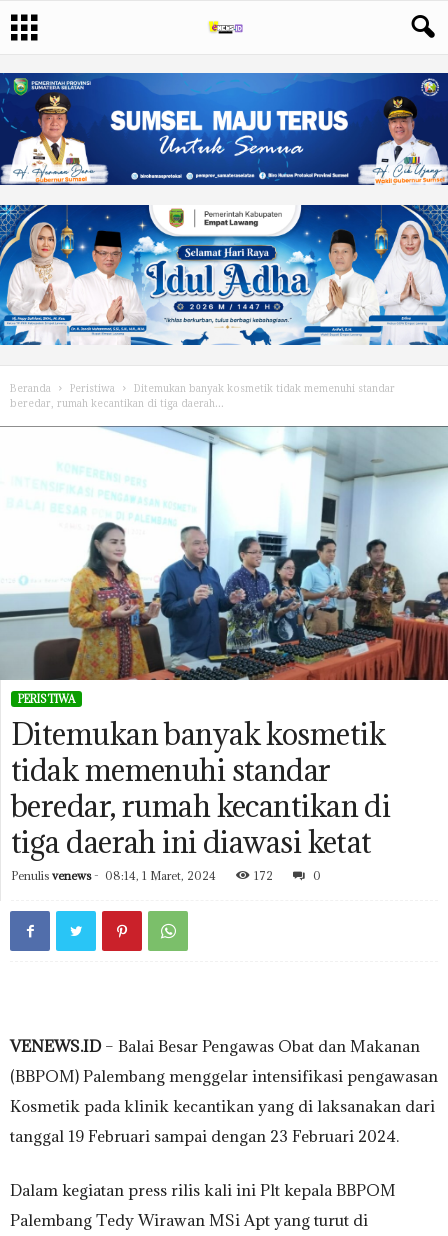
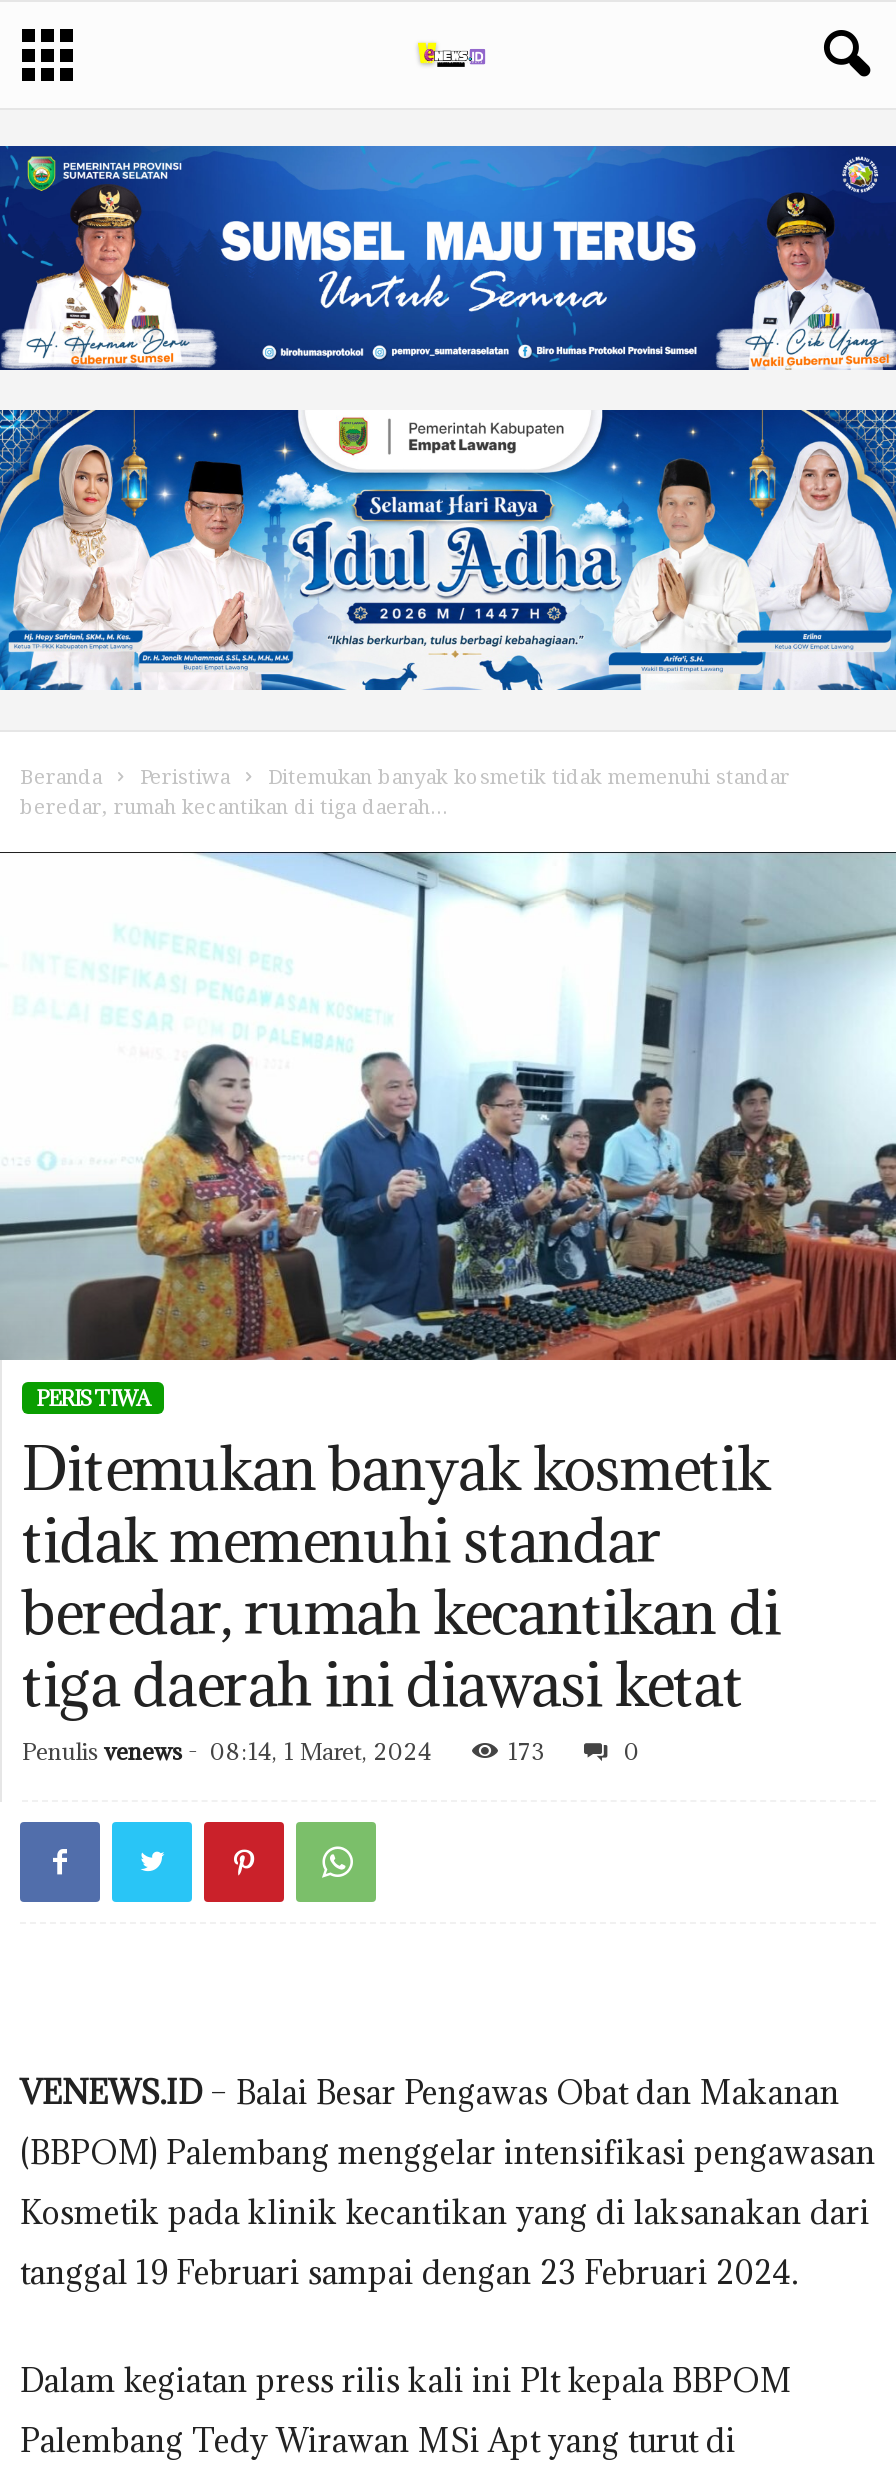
- 172
+ 173
